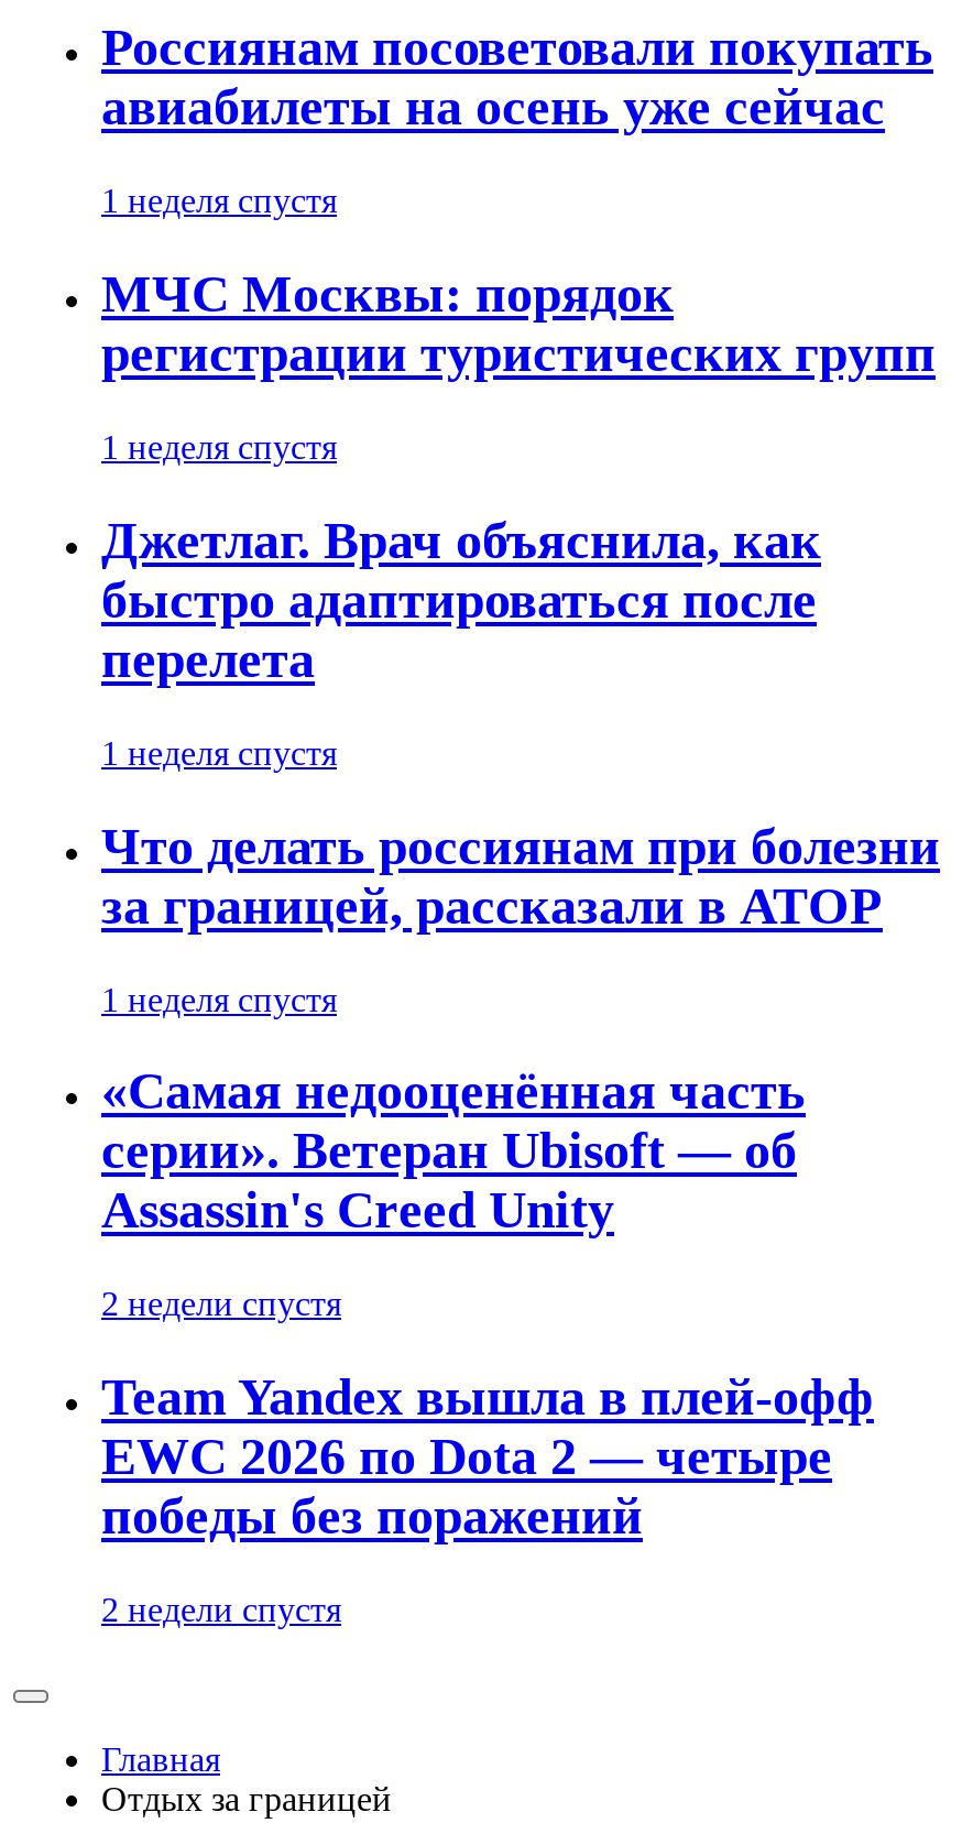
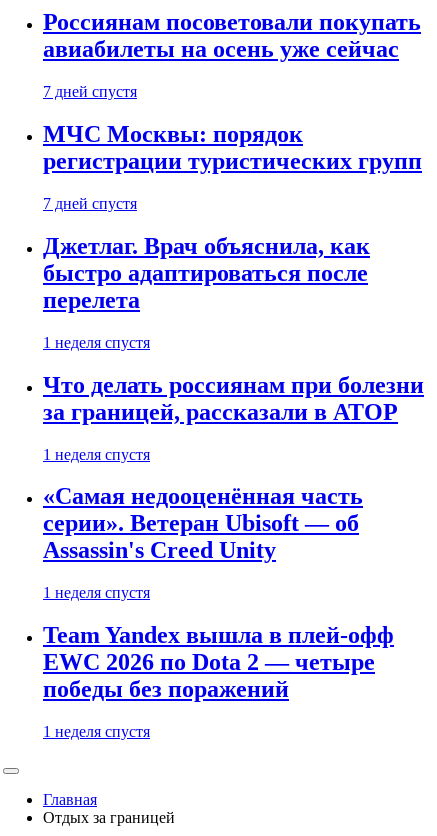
- 1 неделя спустя
+ 7 дней спустя

- 1 неделя спустя
+ 7 дней спустя

- 2 недели спустя
+ 1 неделя спустя

- 2 недели спустя
+ 1 неделя спустя
